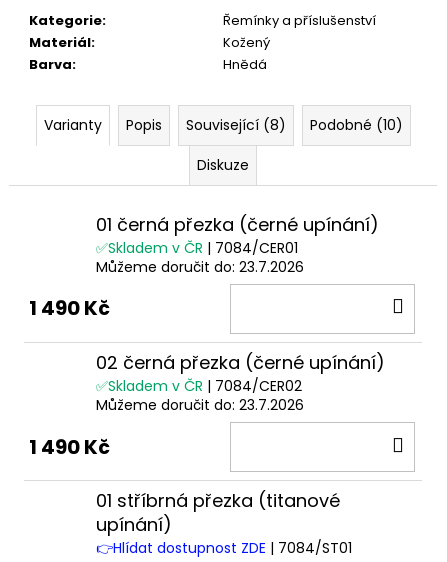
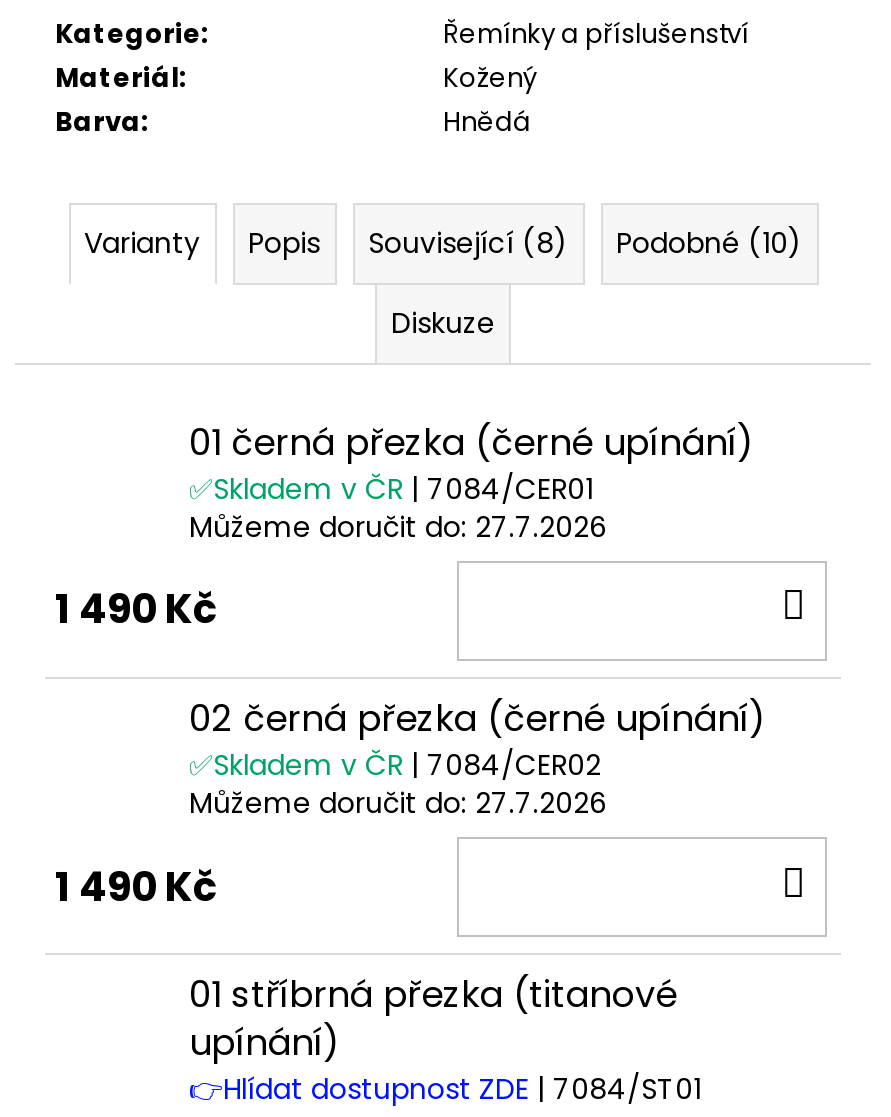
- Můžeme doručit do: 23.7.2026
+ Můžeme doručit do: 27.7.2026

- Můžeme doručit do: 23.7.2026
+ Můžeme doručit do: 27.7.2026
